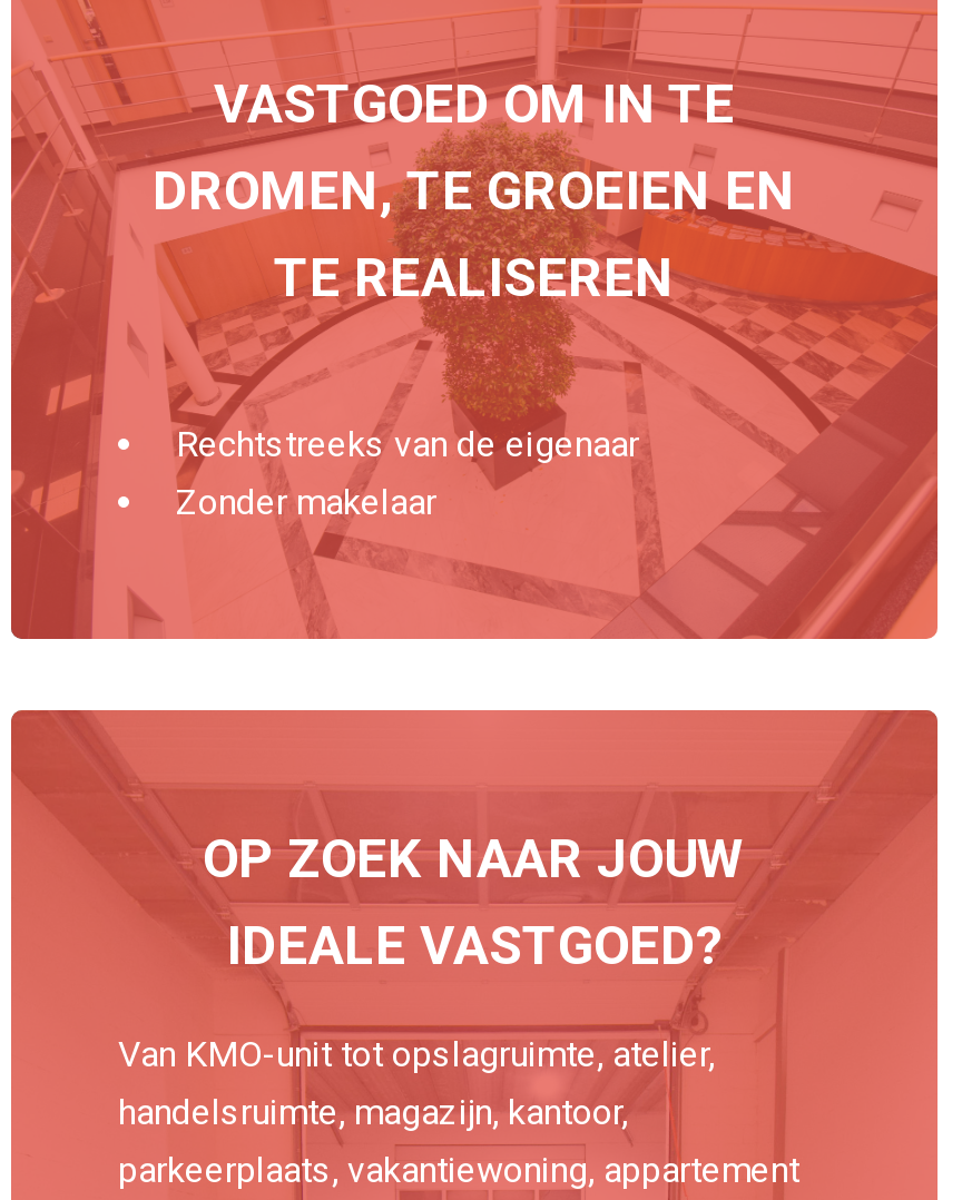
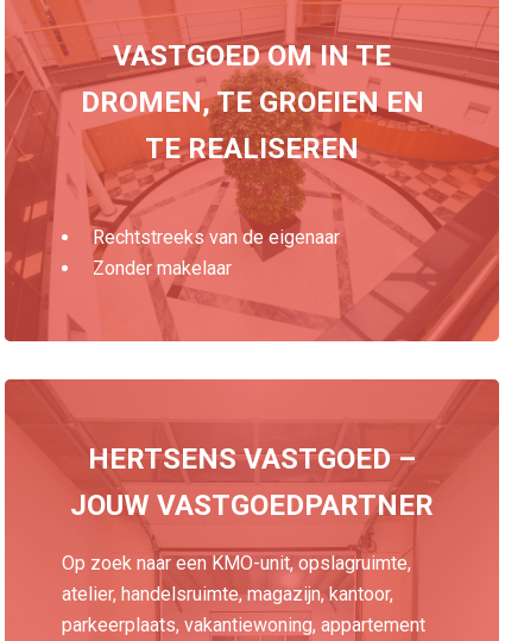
- OP ZOEK NAAR JOUW
- IDEALE VASTGOED?
+ HERTSENS VASTGOED –
+ JOUW VASTGOEDPARTNER

- Van KMO-unit tot opslagruimte, atelier,
- handelsruimte, magazijn, kantoor,
+ Op zoek naar een KMO-unit, opslagruimte,
+ atelier, handelsruimte, magazijn, kantoor,
